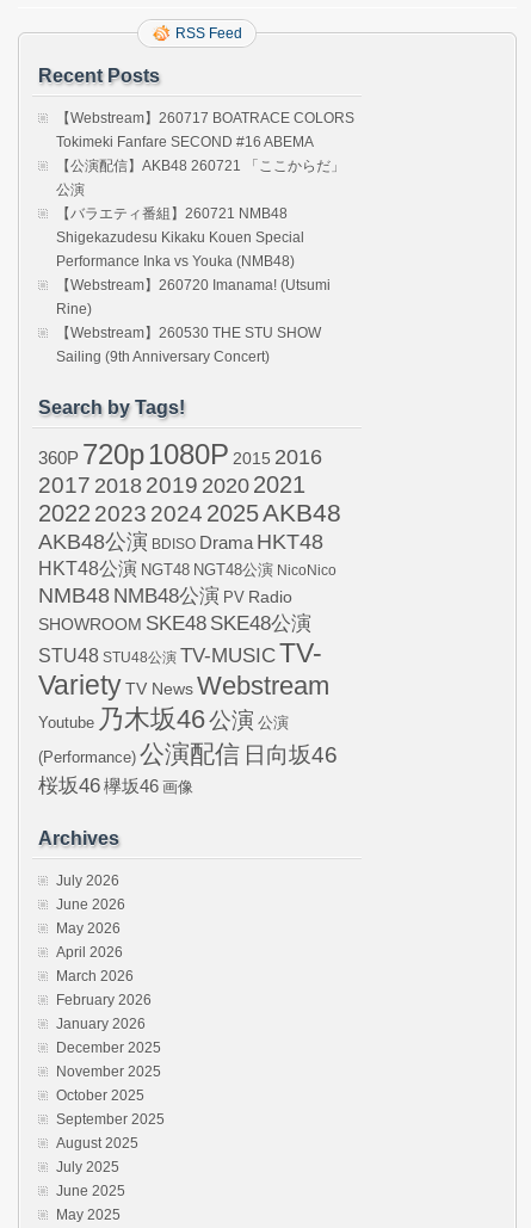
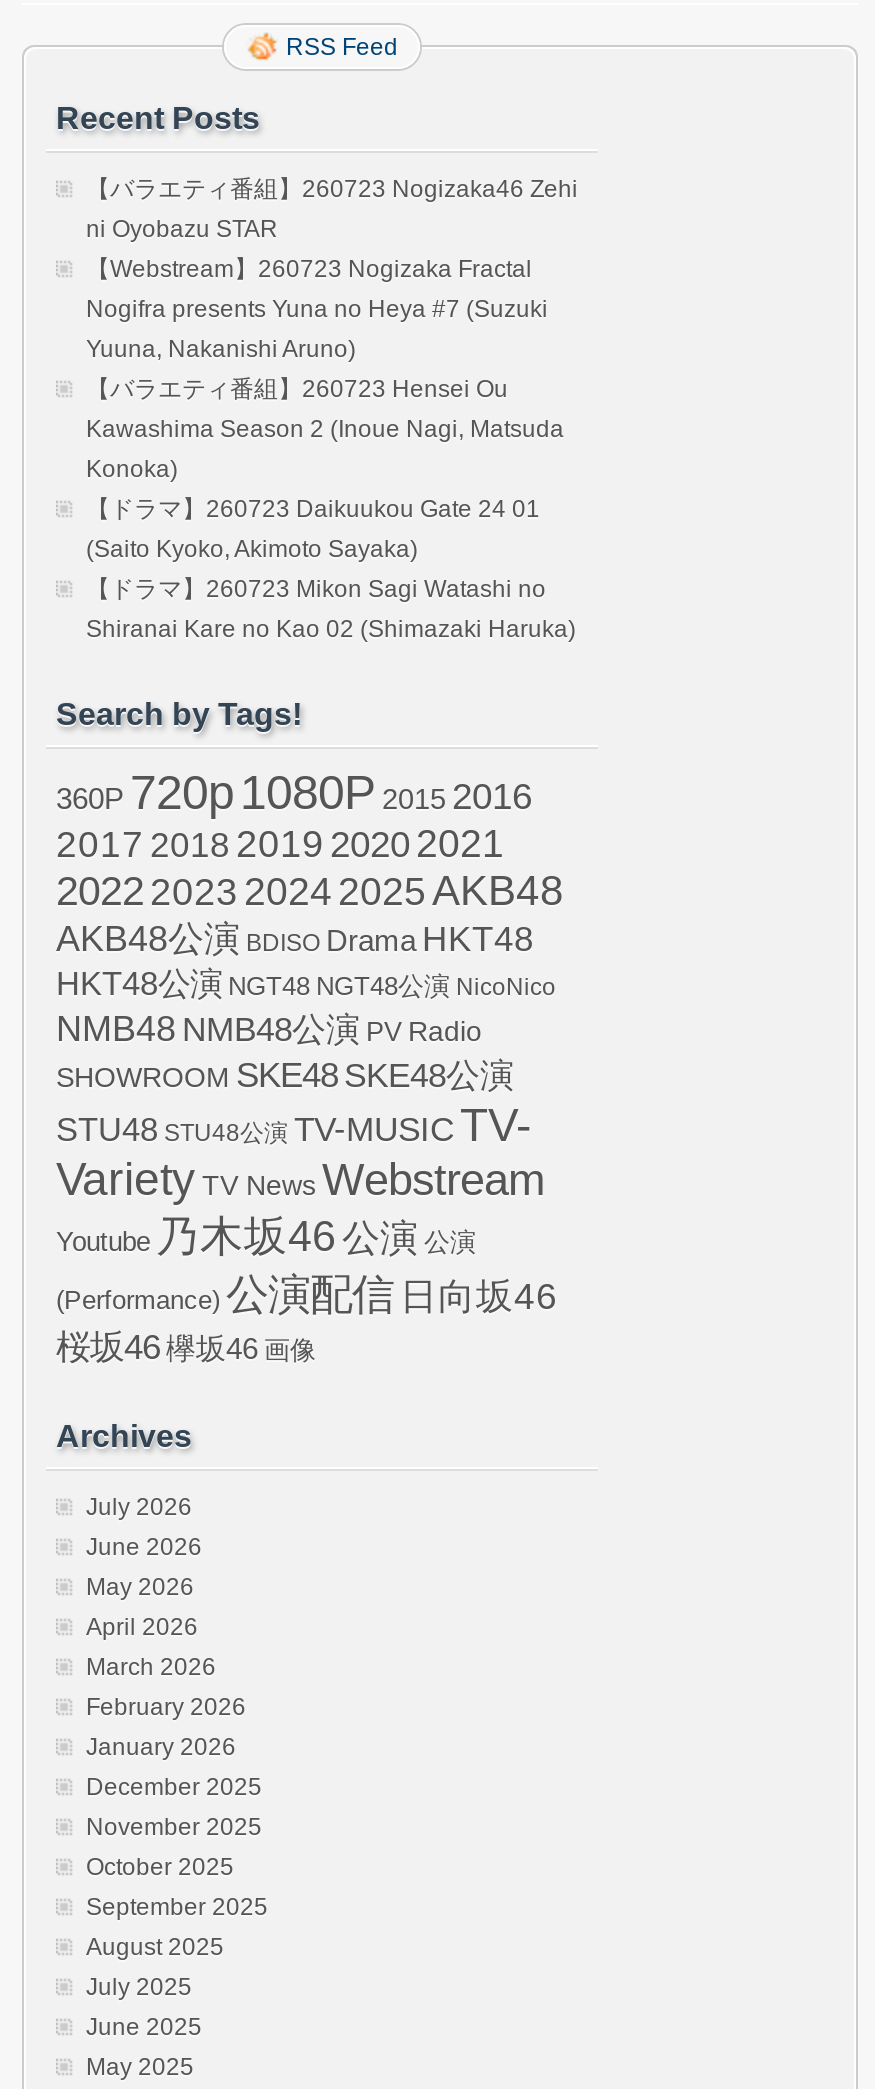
- 【Webstream】260717 BOATRACE COLORS
- Tokimeki Fanfare SECOND #16 ABEMA
- 【公演配信】AKB48 260721 「ここからだ」
- 公演
- 【バラエティ番組】260721 NMB48
- Shigekazudesu Kikaku Kouen Special
- Performance Inka vs Youka (NMB48)
- 【Webstream】260720 Imanama! (Utsumi
- Rine)
- 【Webstream】260530 THE STU SHOW
- Sailing (9th Anniversary Concert)
+ 【バラエティ番組】260723 Nogizaka46 Zehi
+ ni Oyobazu STAR
+ 【Webstream】260723 Nogizaka Fractal
+ Nogifra presents Yuna no Heya #7 (Suzuki
+ Yuuna, Nakanishi Aruno)
+ 【バラエティ番組】260723 Hensei Ou
+ Kawashima Season 2 (Inoue Nagi, Matsuda
+ Konoka)
+ 【ドラマ】260723 Daikuukou Gate 24 01
+ (Saito Kyoko, Akimoto Sayaka)
+ 【ドラマ】260723 Mikon Sagi Watashi no
+ Shiranai Kare no Kao 02 (Shimazaki Haruka)
